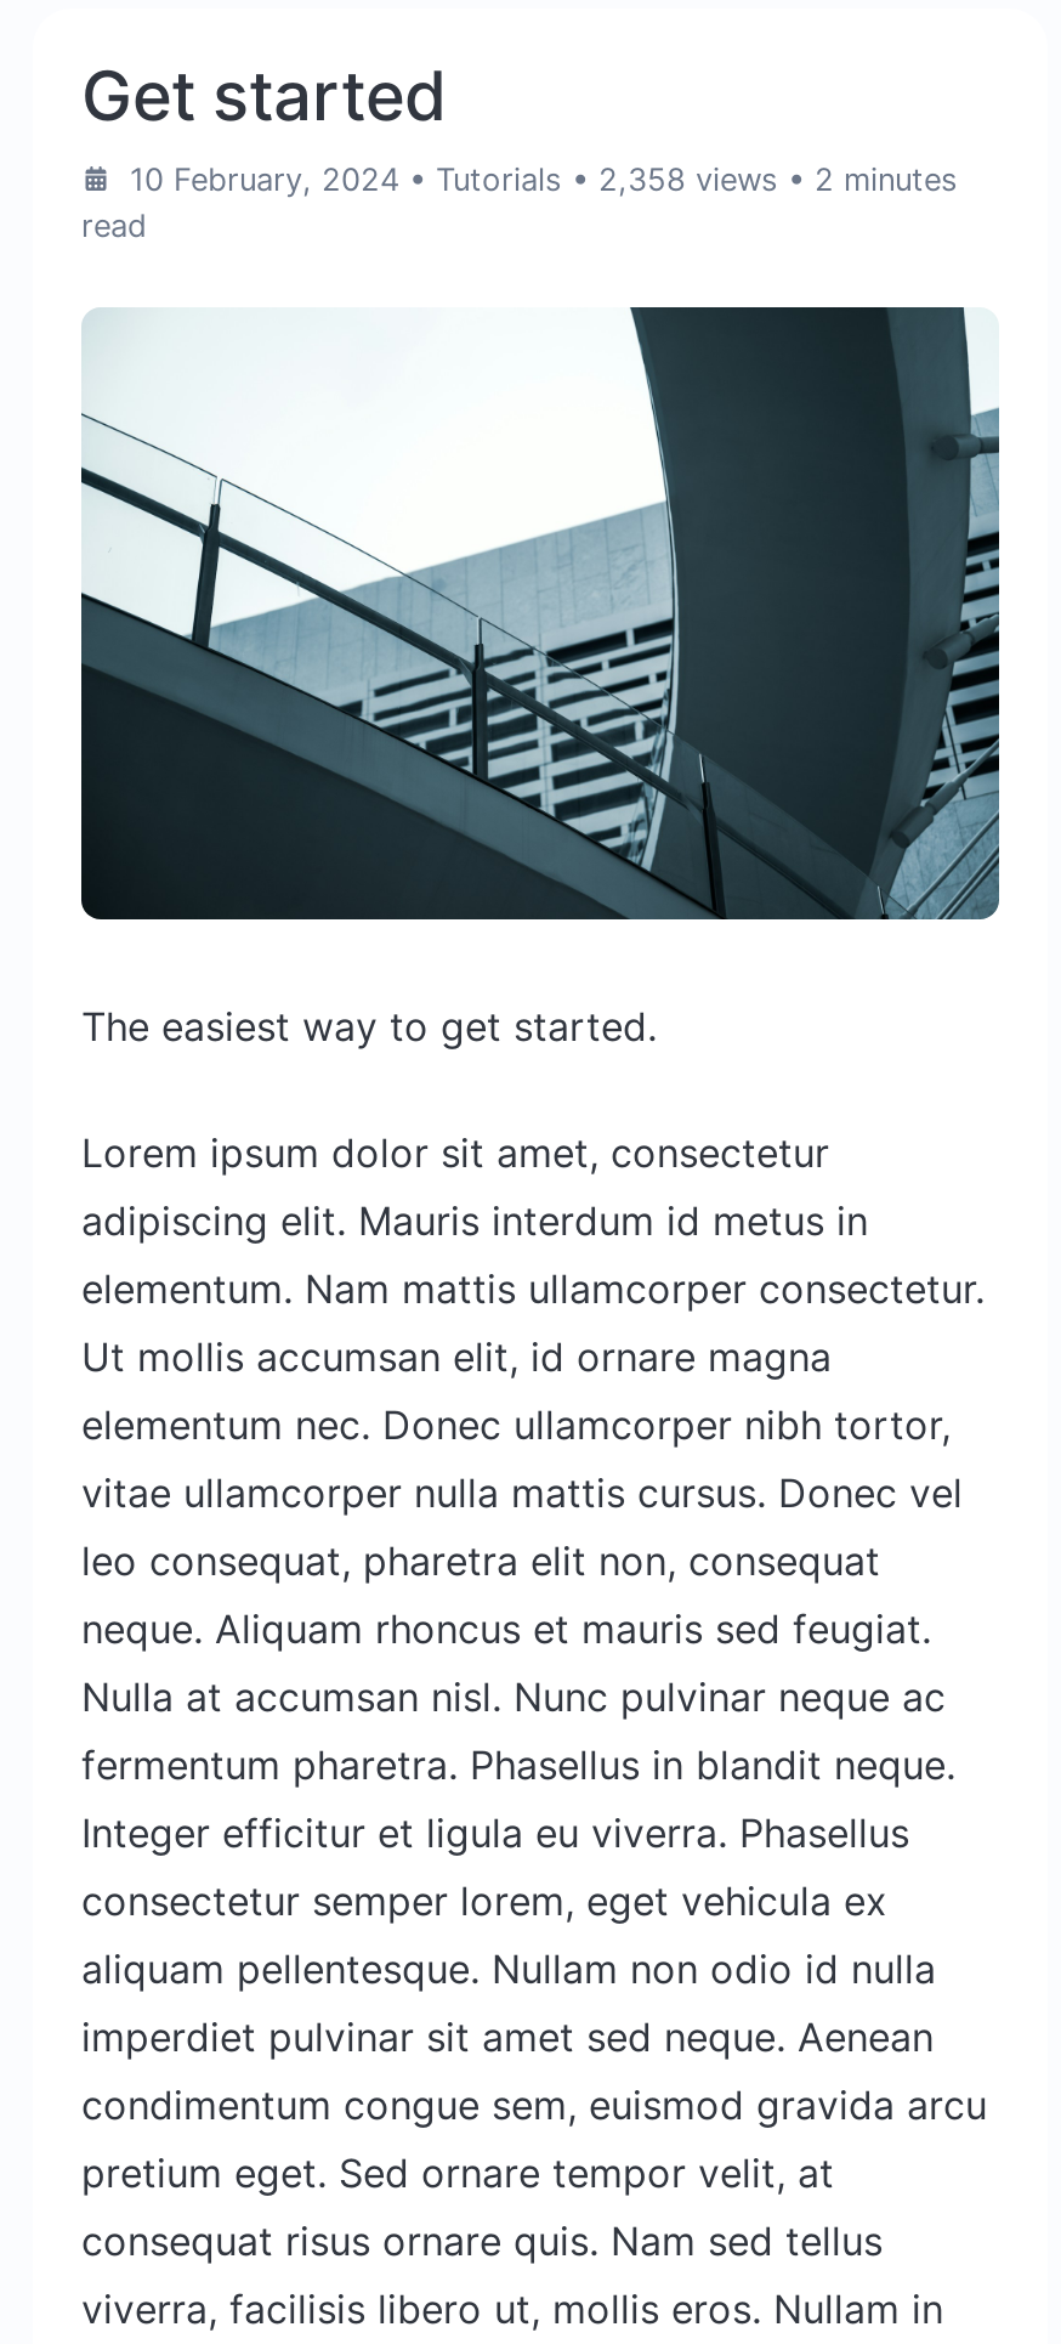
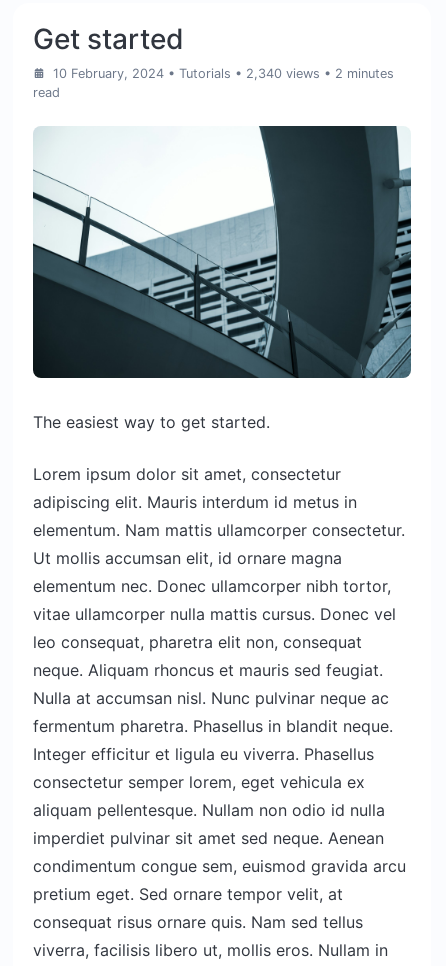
- 10 February, 2024 • Tutorials • 2,358 views • 2 minutes
+ 10 February, 2024 • Tutorials • 2,340 views • 2 minutes
